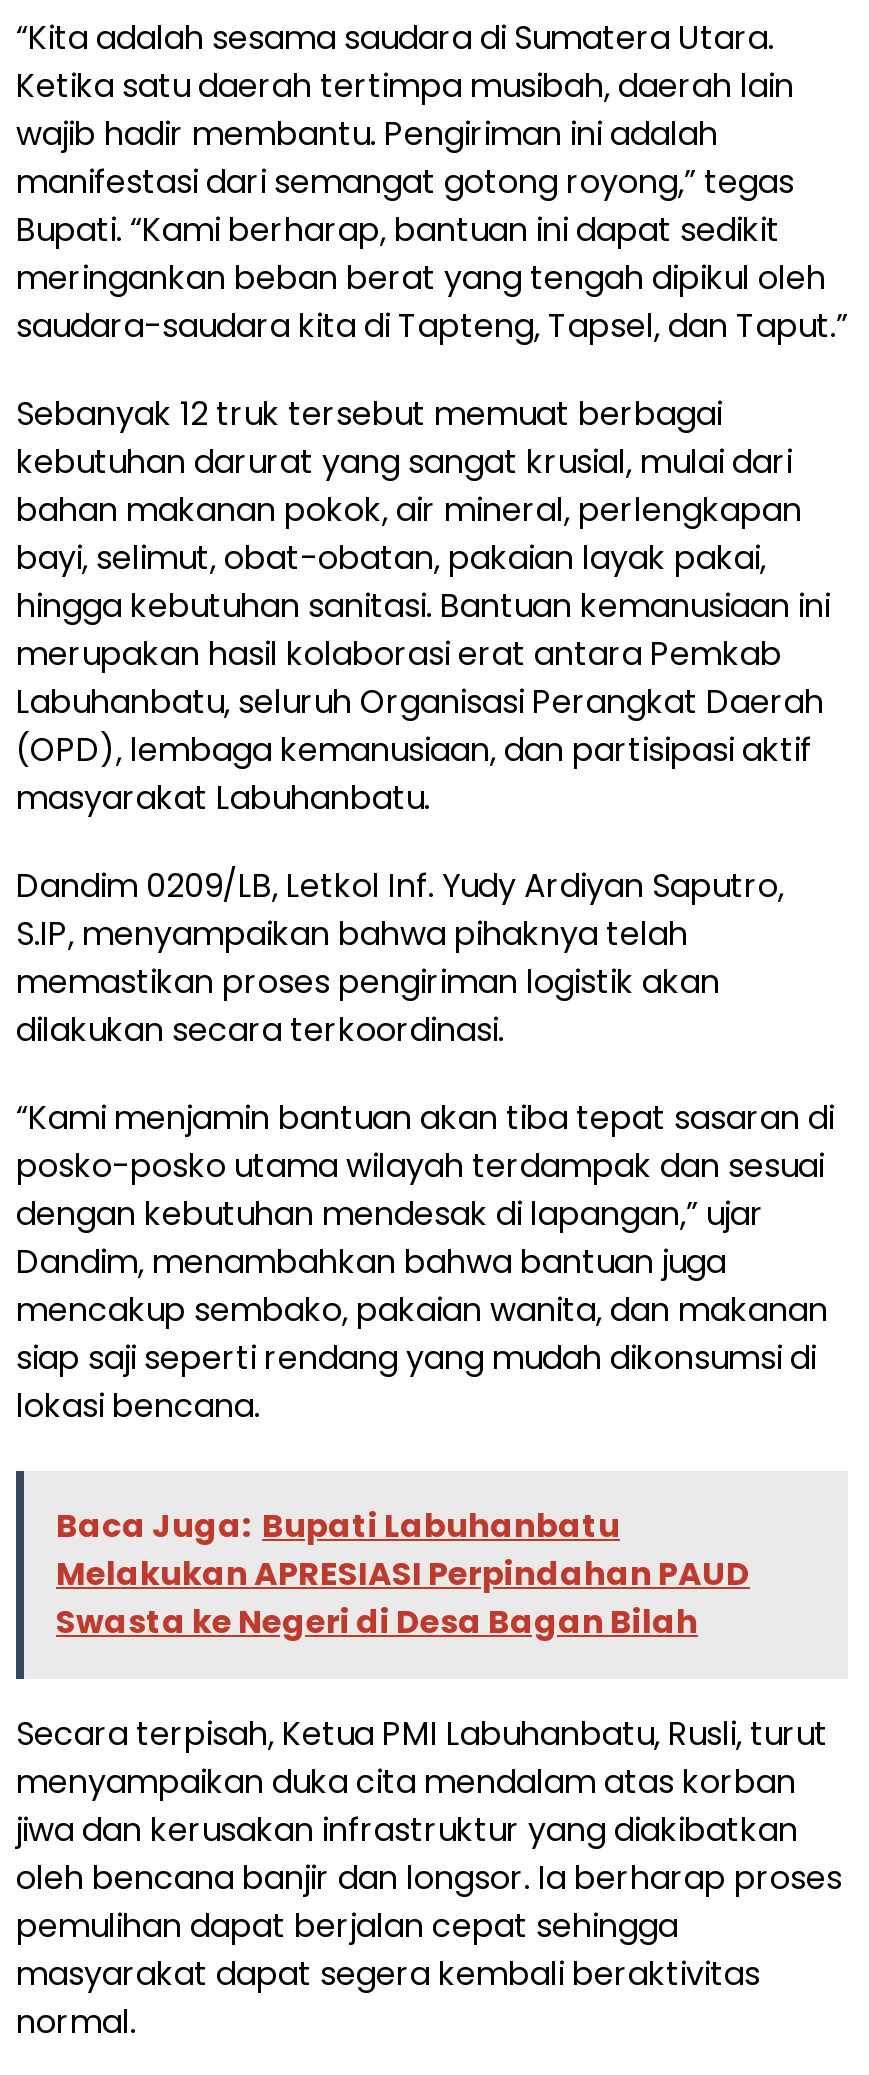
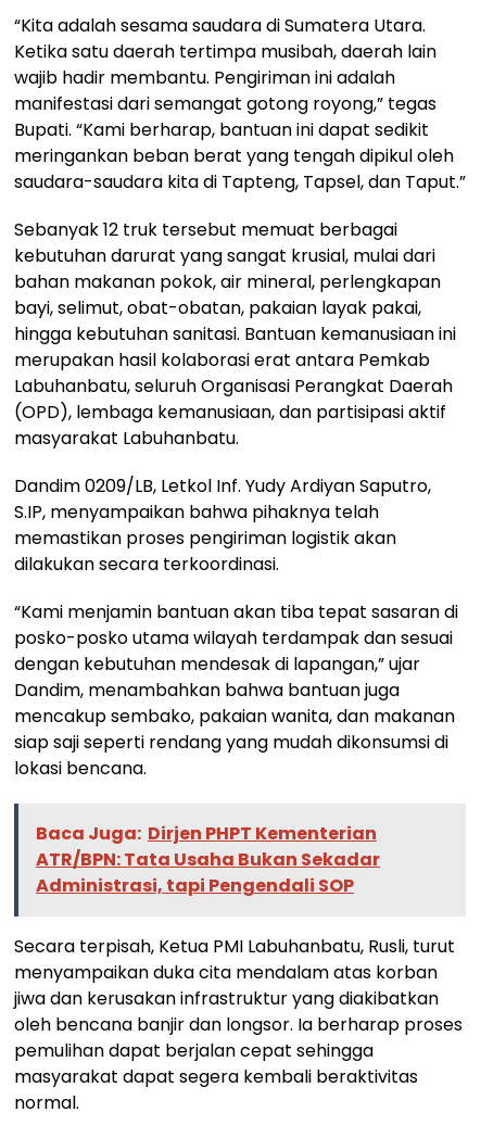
- Baca Juga: Bupati Labuhanbatu
- Melakukan APRESIASI Perpindahan PAUD
- Swasta ke Negeri di Desa Bagan Bilah
+ Baca Juga: Dirjen PHPT Kementerian
+ ATR/BPN: Tata Usaha Bukan Sekadar
+ Administrasi, tapi Pengendali SOP
